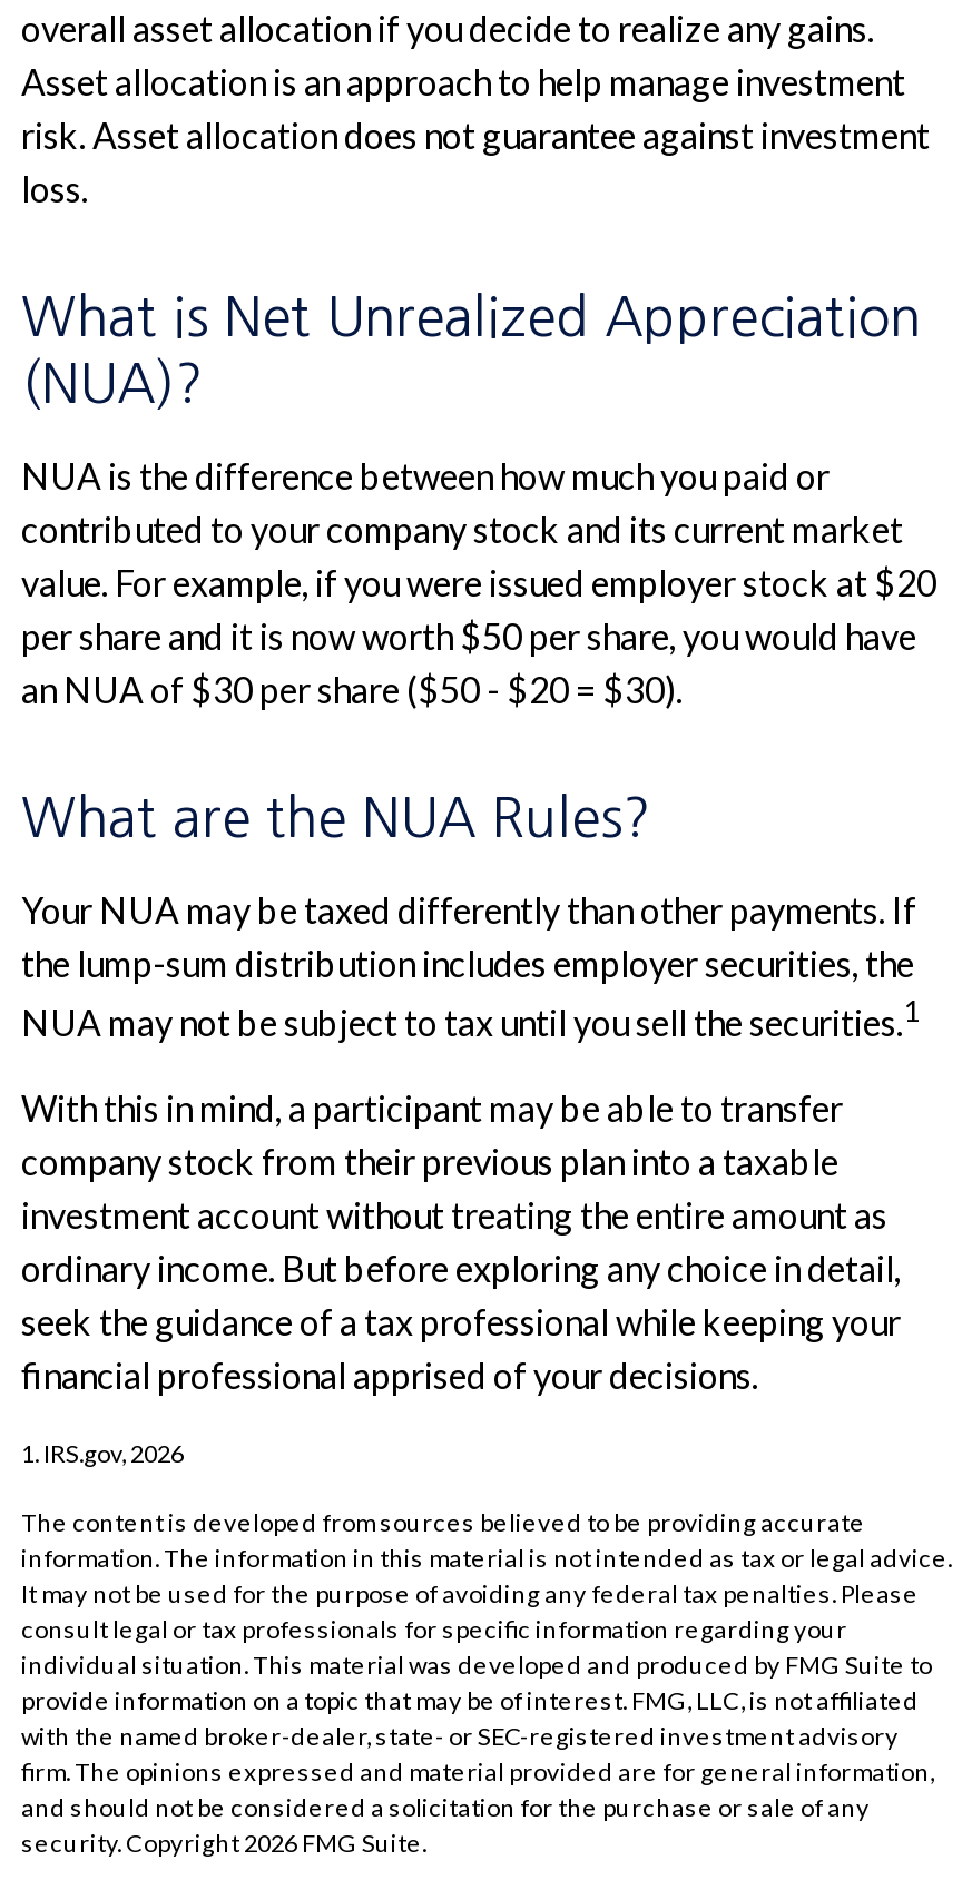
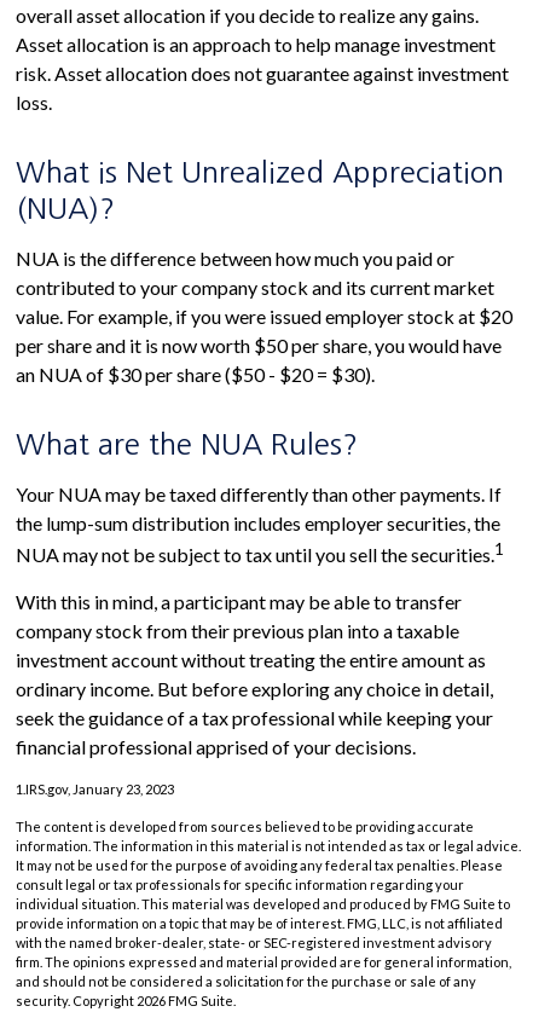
- 1. IRS.gov, 2026
+ 1.IRS.gov, January 23, 2023
